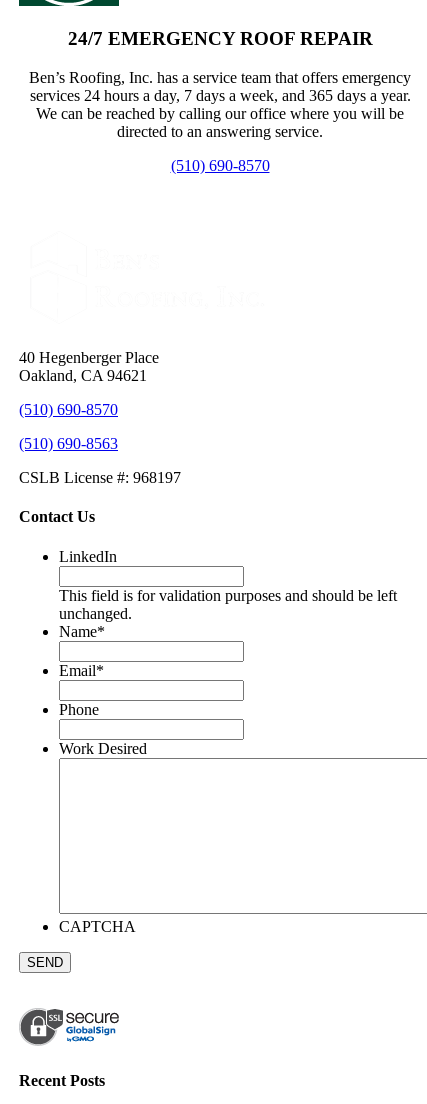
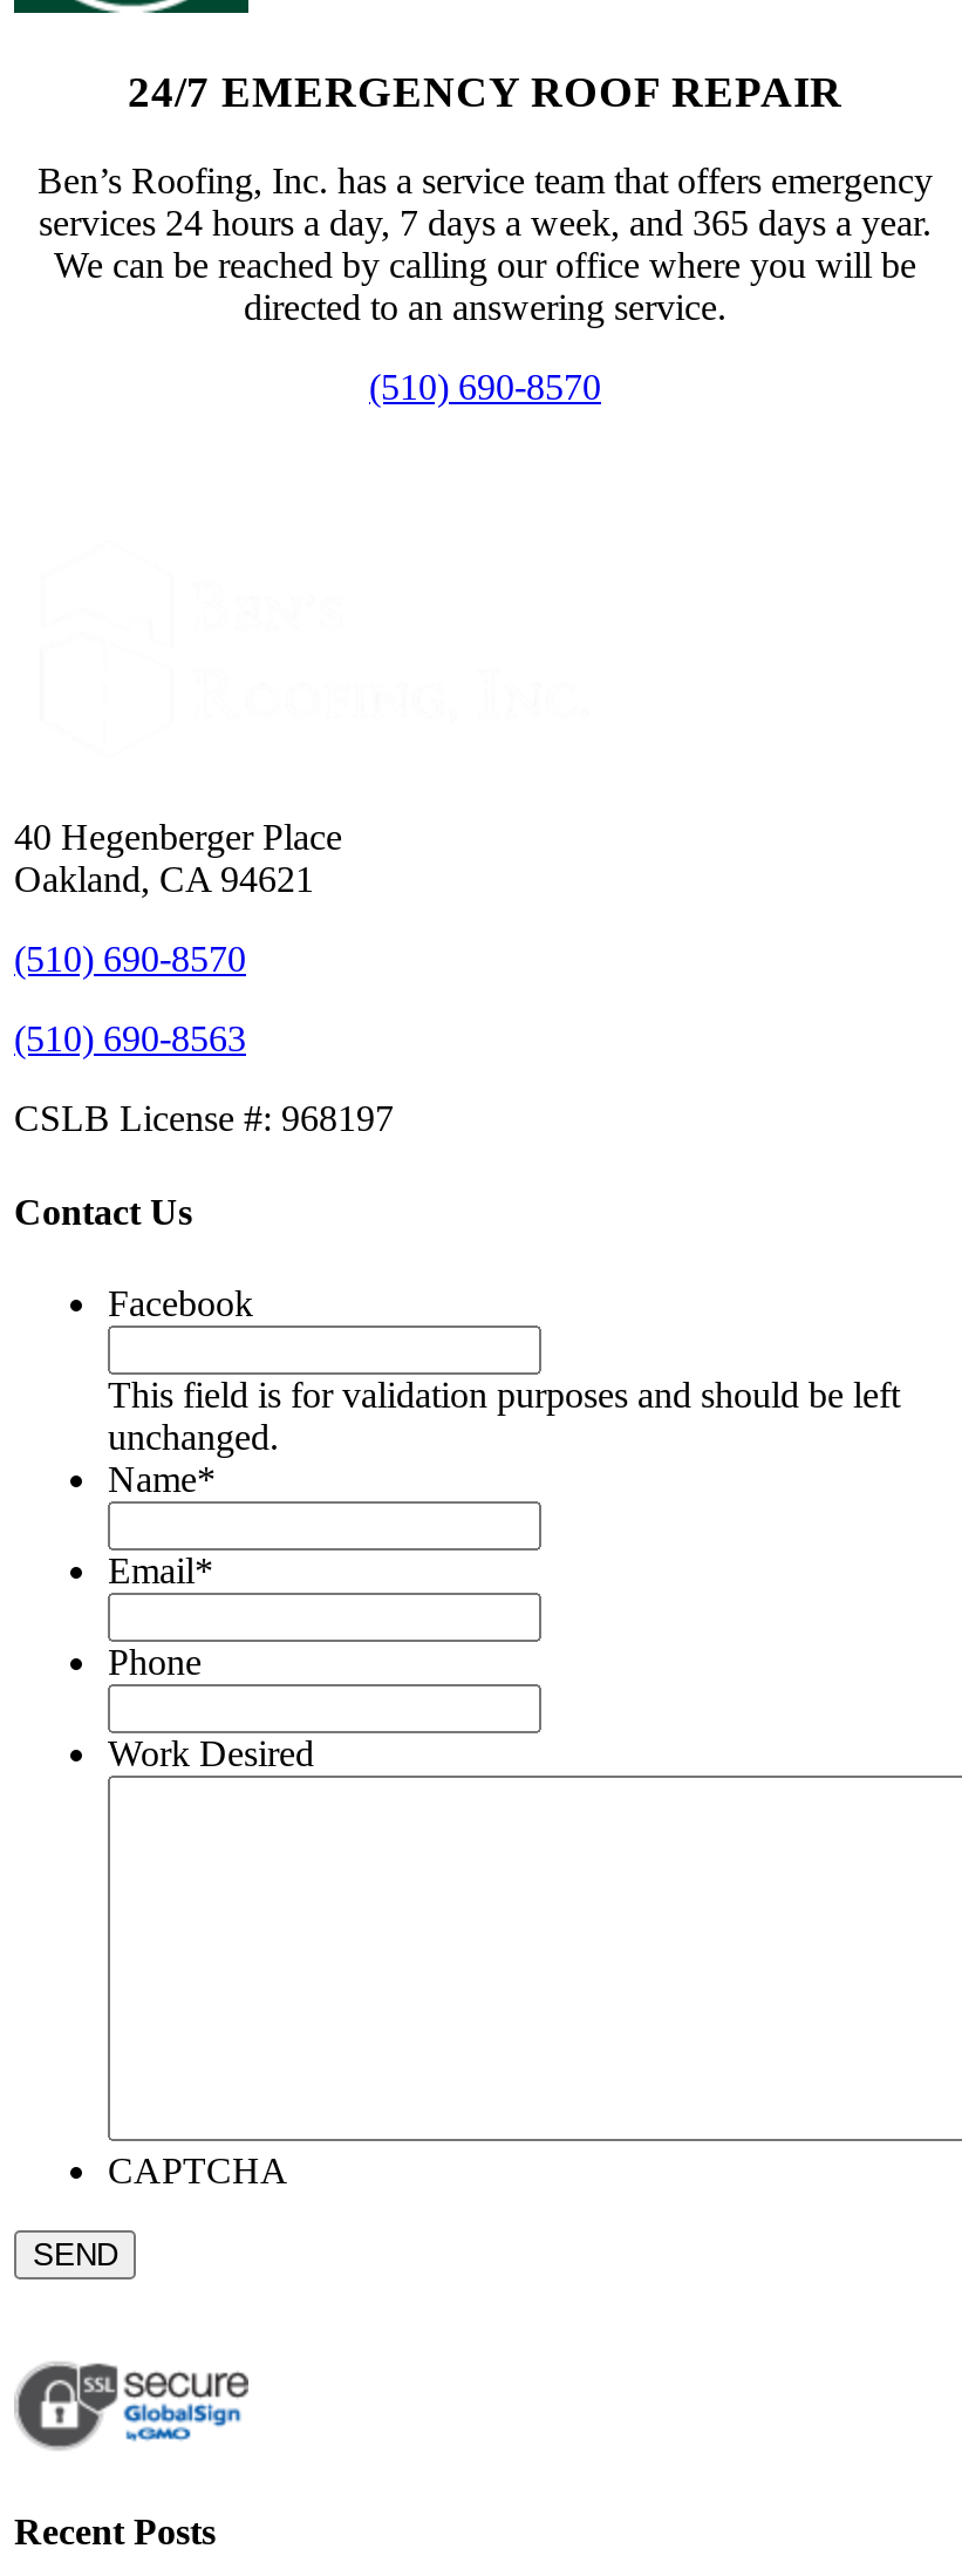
- LinkedIn
+ Facebook
